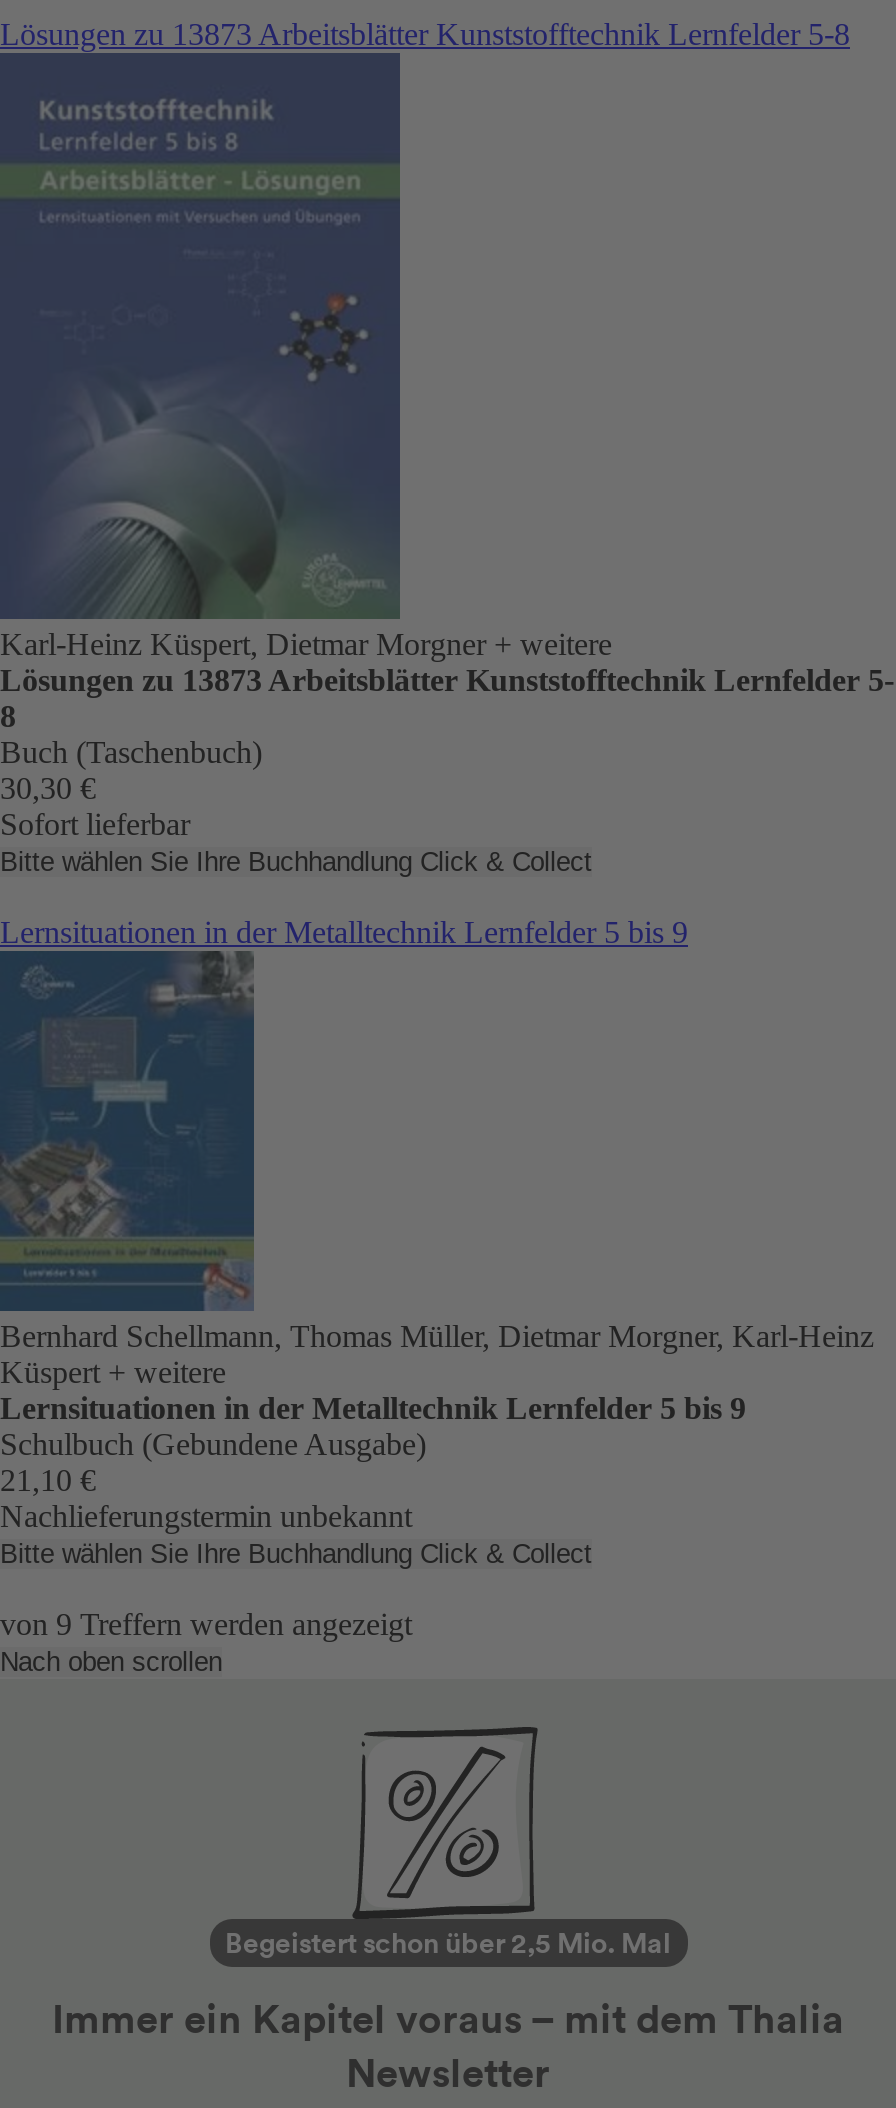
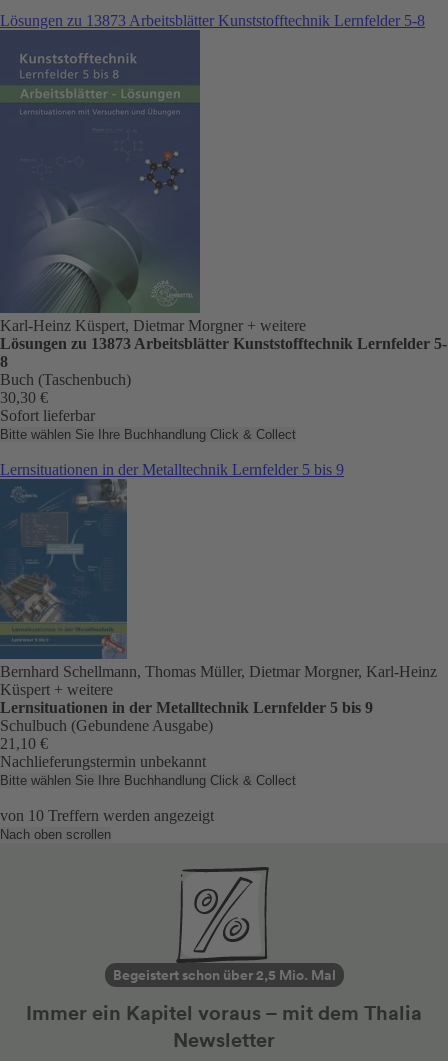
- von 9 Treffern werden angezeigt
+ von 10 Treffern werden angezeigt
